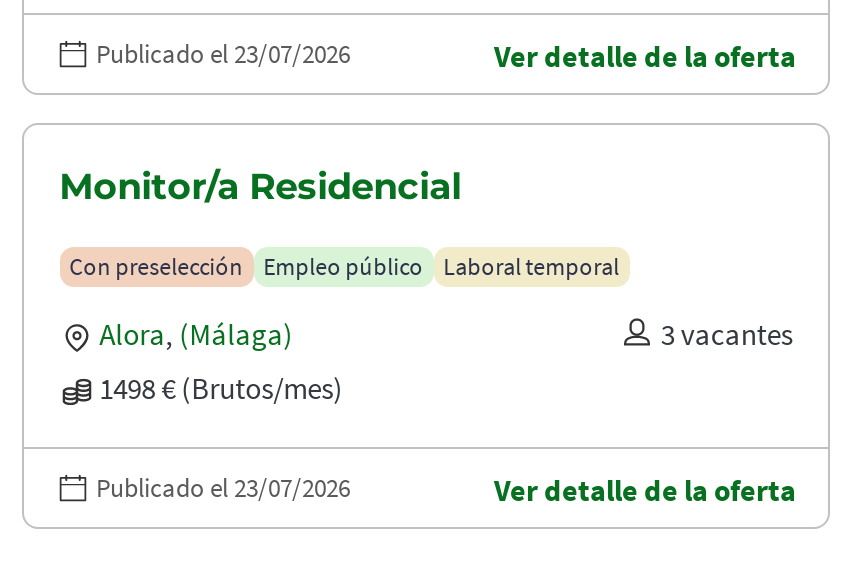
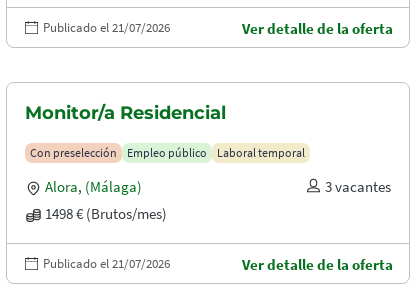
- Publicado el 23/07/2026
+ Publicado el 21/07/2026

- Publicado el 23/07/2026
+ Publicado el 21/07/2026
